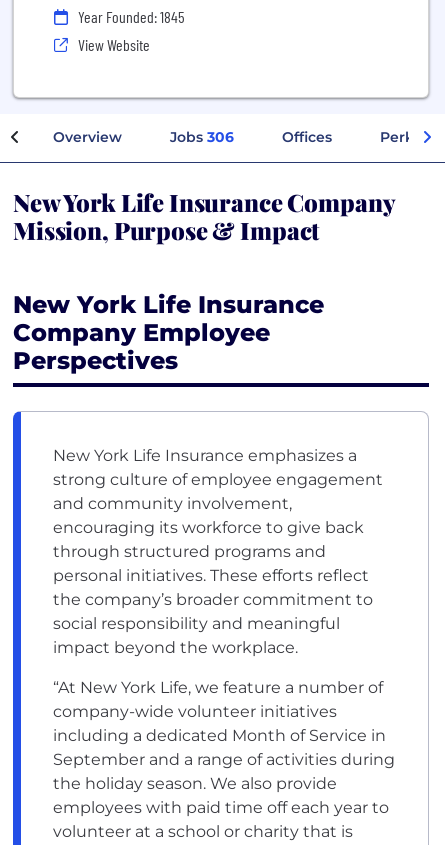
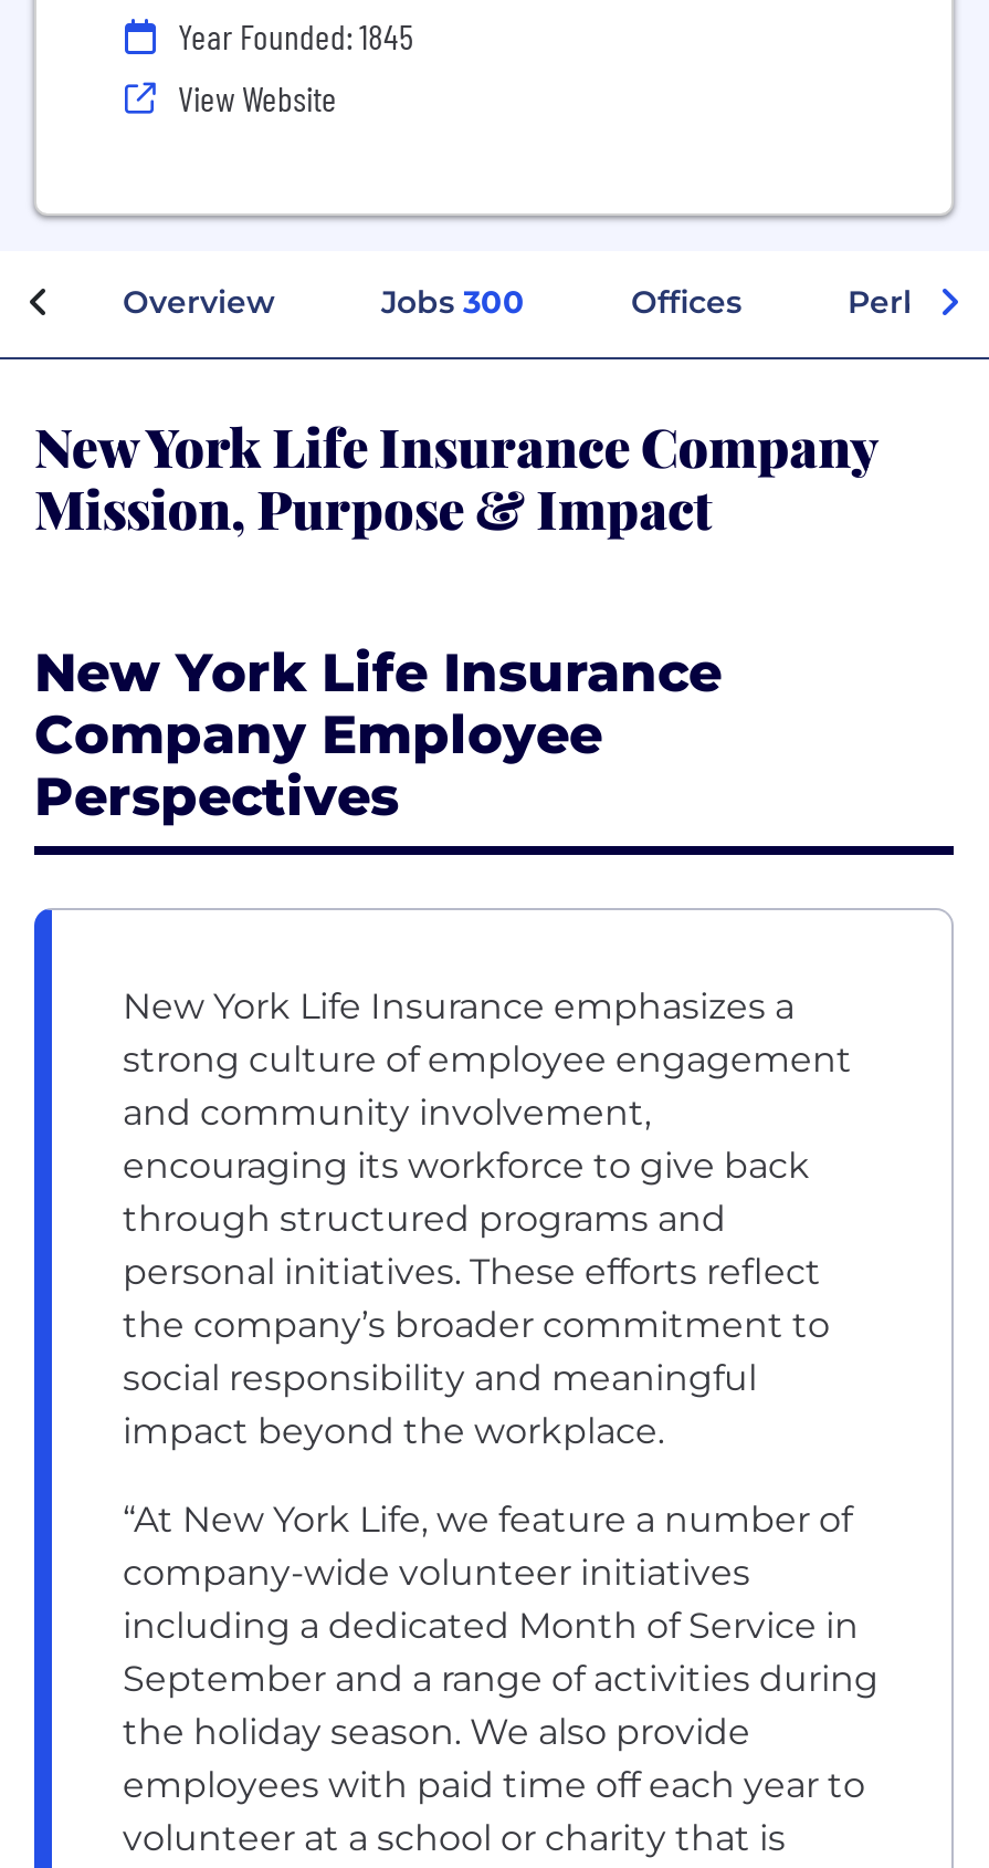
- Jobs 306
+ Jobs 300
